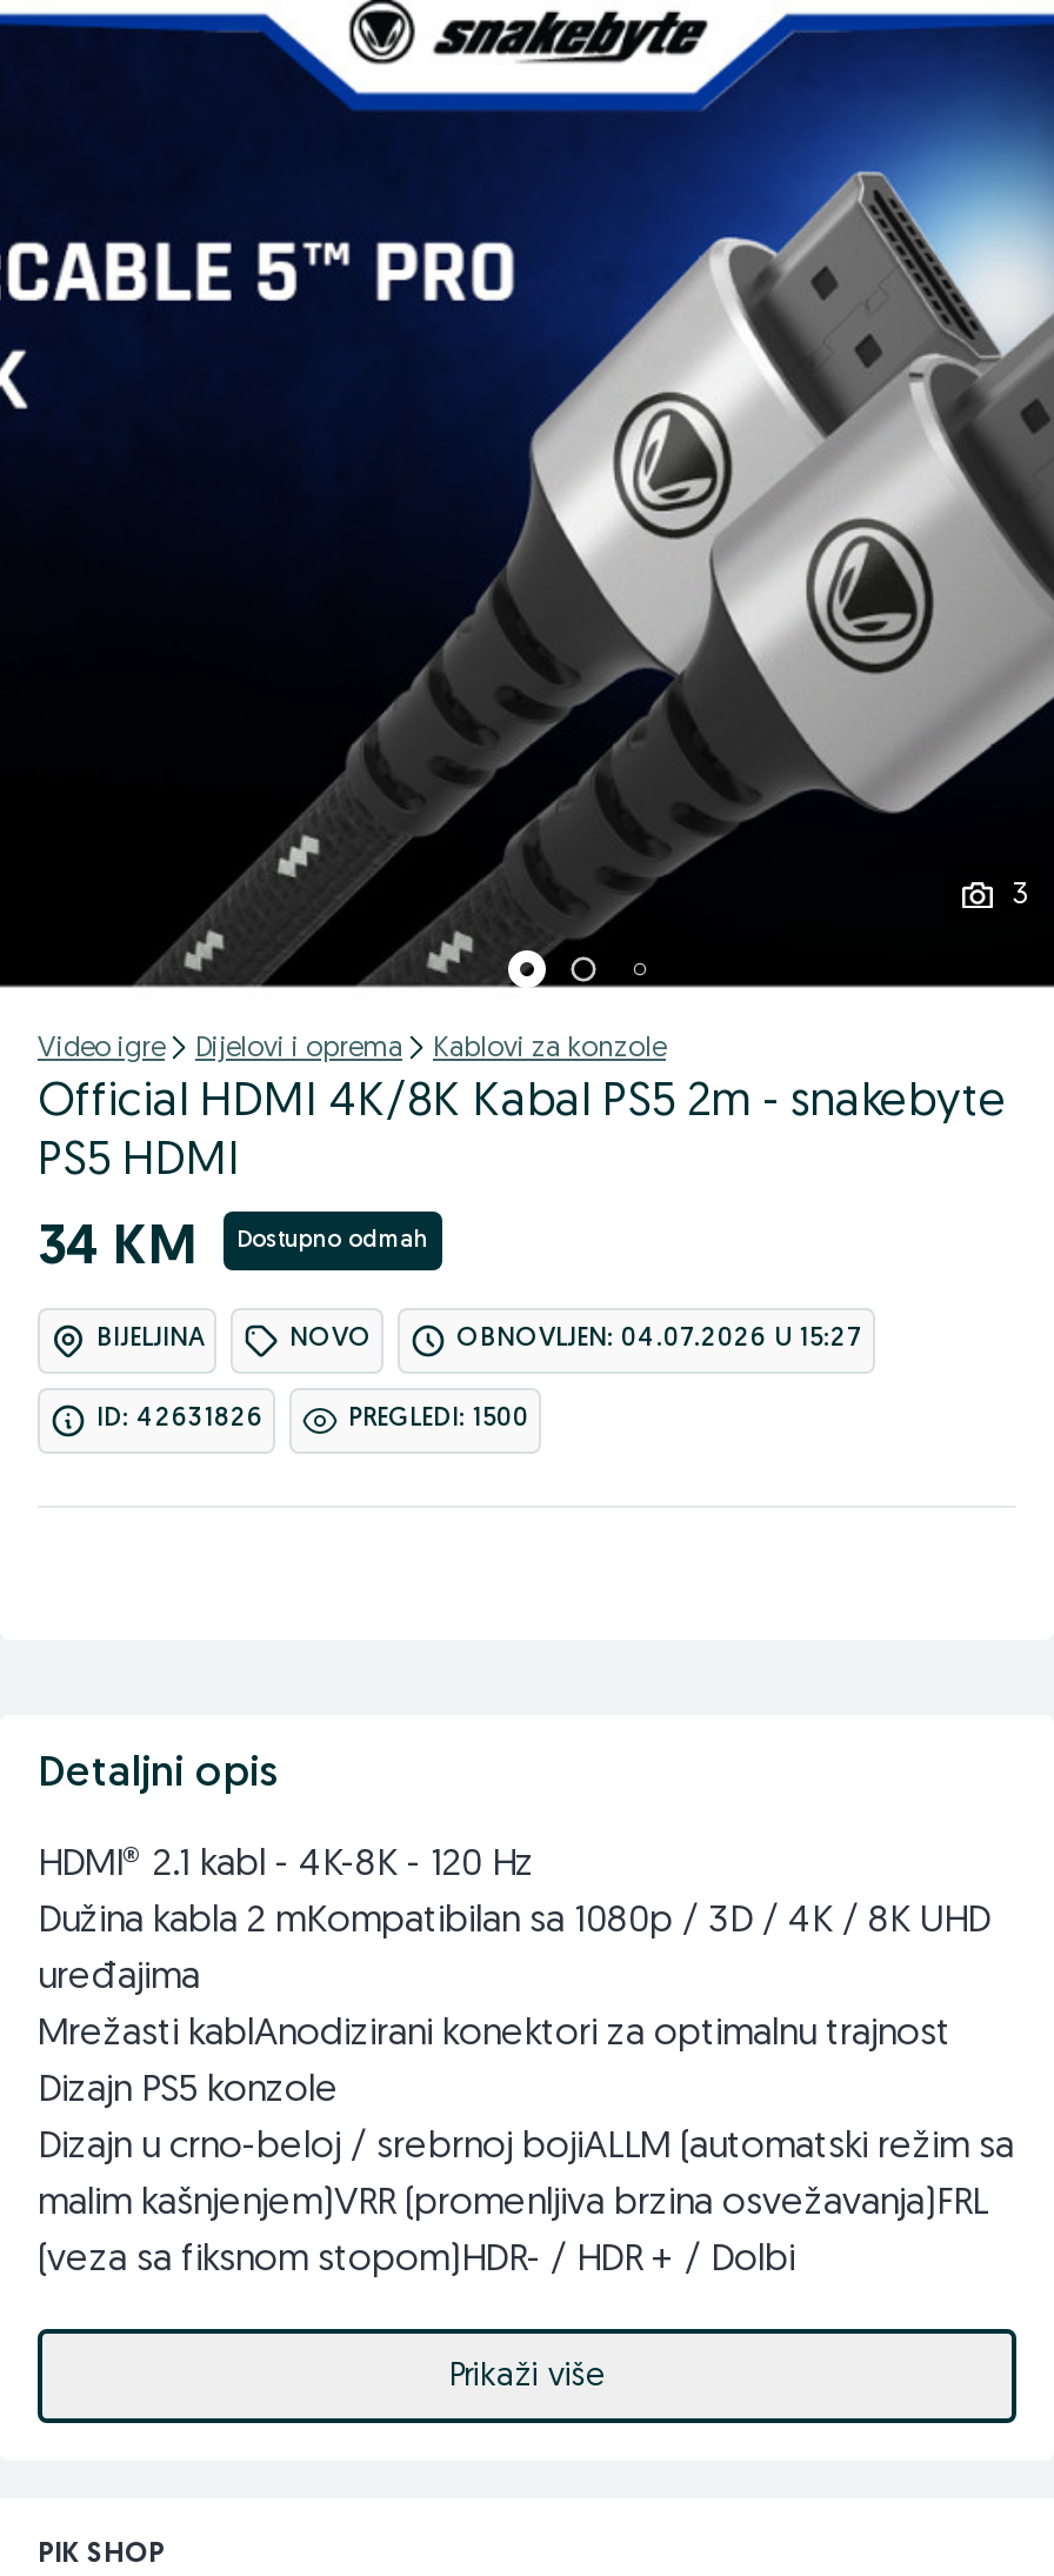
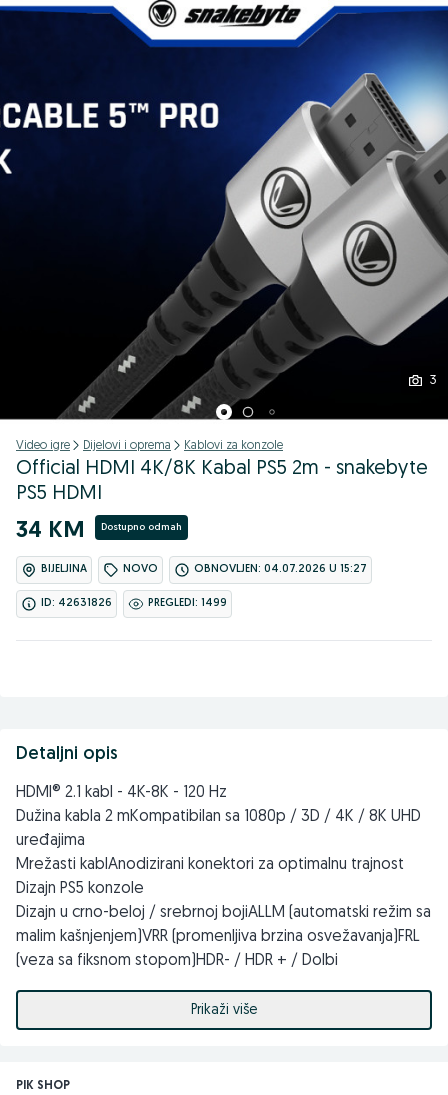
- PREGLEDI: 1500
+ PREGLEDI: 1499
